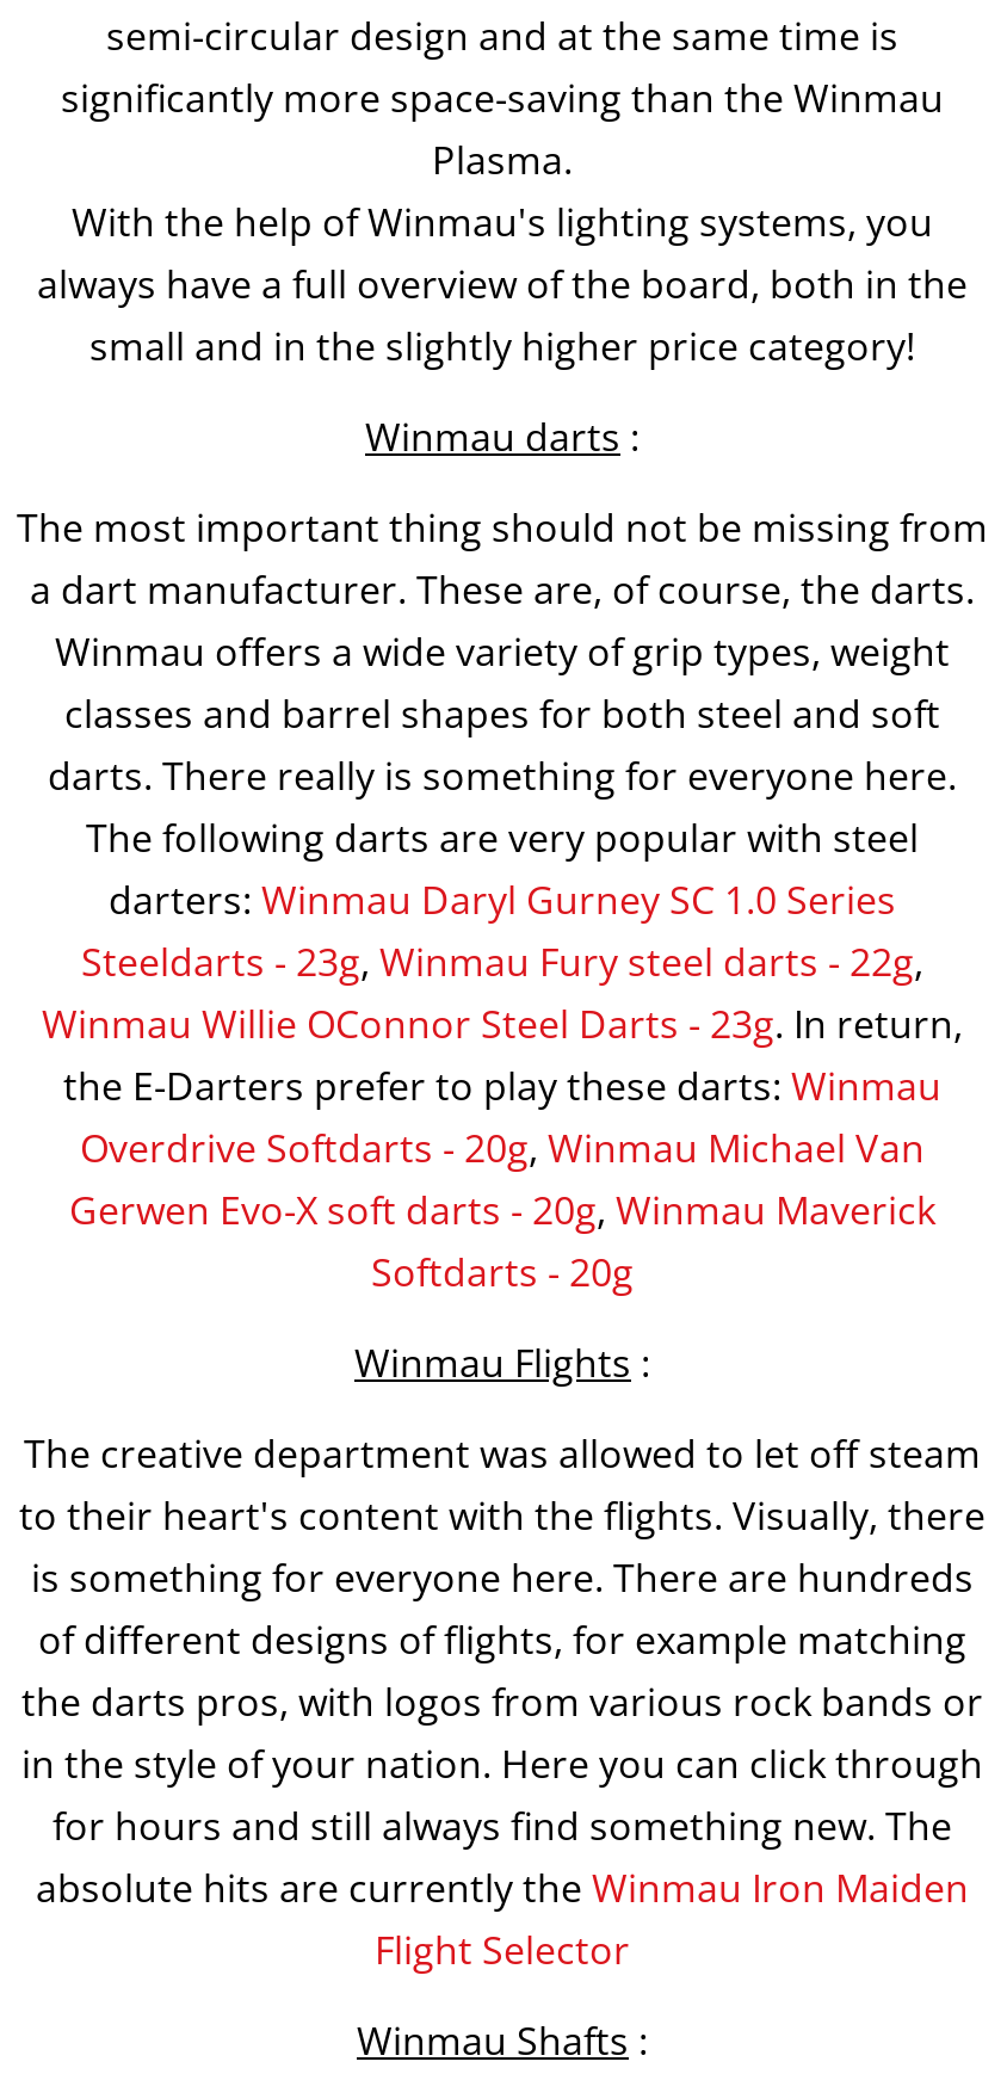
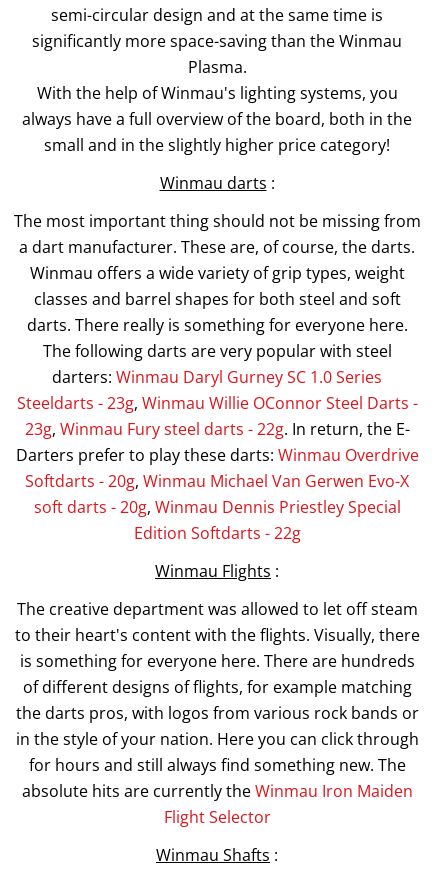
- Steeldarts - 23g, Winmau Fury steel darts - 22g,
- Winmau Willie OConnor Steel Darts - 23g. In return,
- the E-Darters prefer to play these darts: Winmau
- Overdrive Softdarts - 20g, Winmau Michael Van
- Gerwen Evo-X soft darts - 20g, Winmau Maverick
- Softdarts - 20g
+ Steeldarts - 23g, Winmau Willie OConnor Steel Darts -
+ 23g, Winmau Fury steel darts - 22g. In return, the E-
+ Darters prefer to play these darts: Winmau Overdrive
+ Softdarts - 20g, Winmau Michael Van Gerwen Evo-X
+ soft darts - 20g, Winmau Dennis Priestley Special
+ Edition Softdarts - 22g
